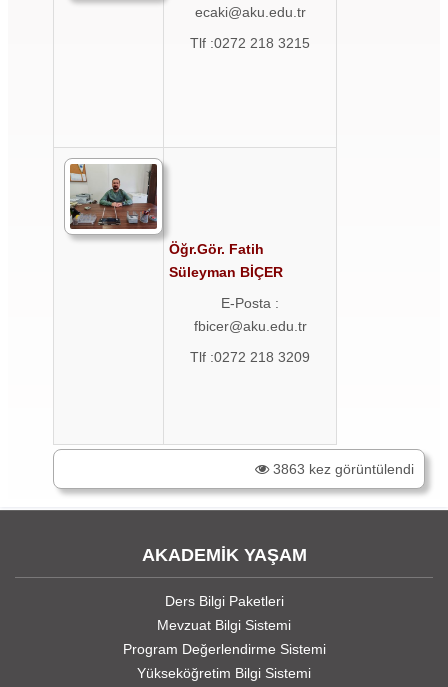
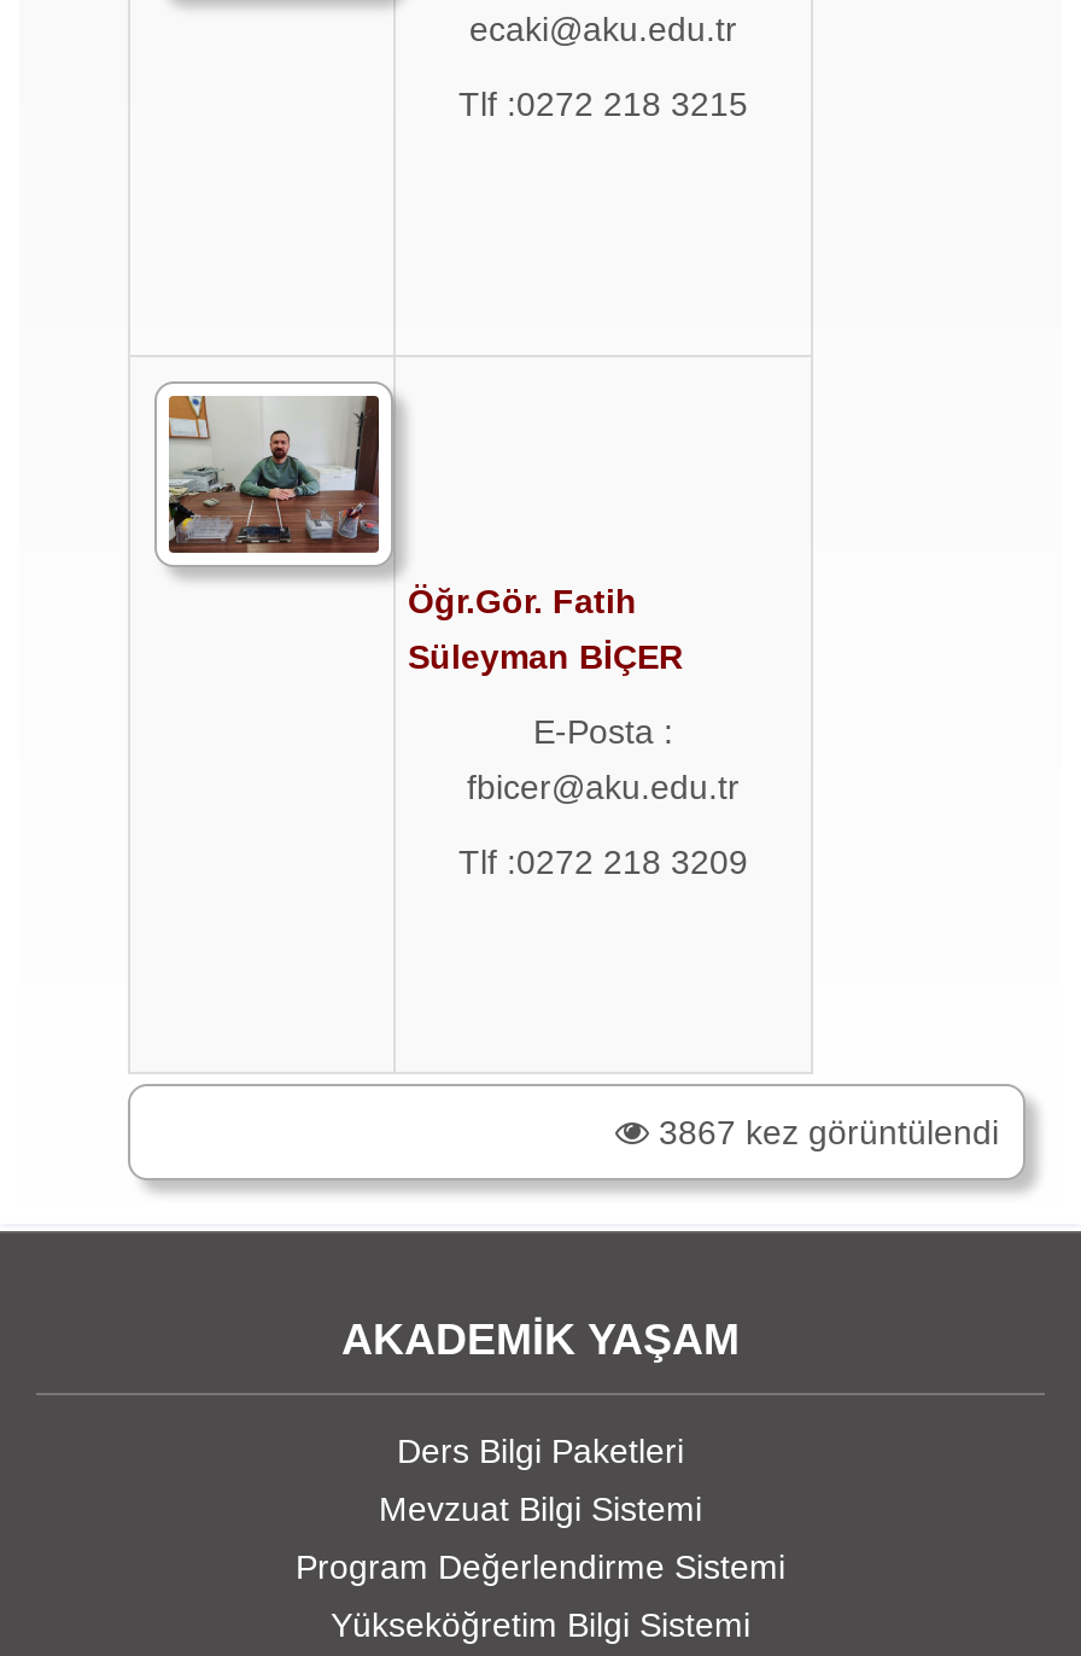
- 3863 kez görüntülendi
+ 3867 kez görüntülendi
